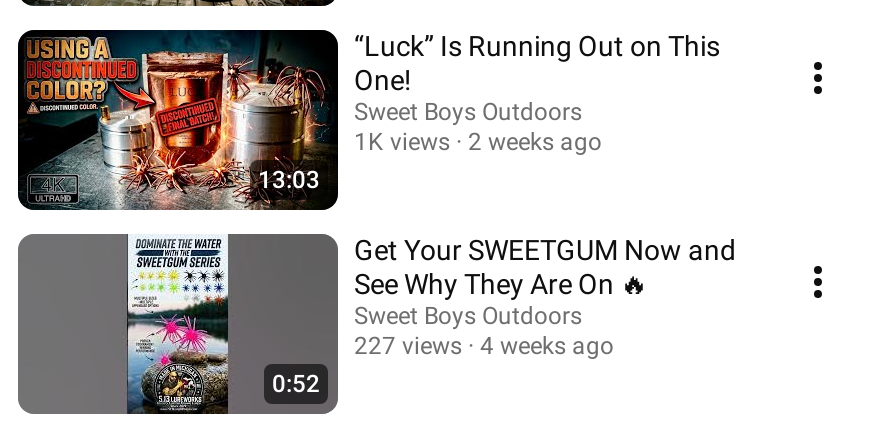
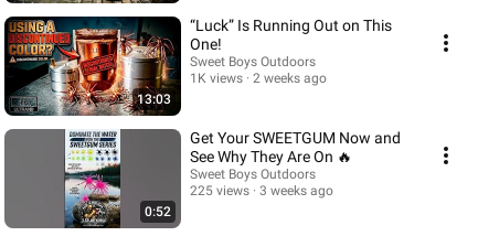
- 227 views
+ 225 views

- 4 weeks ago
+ 3 weeks ago
